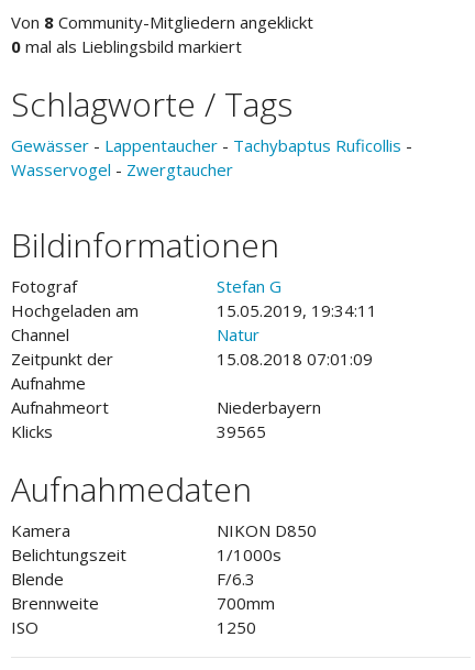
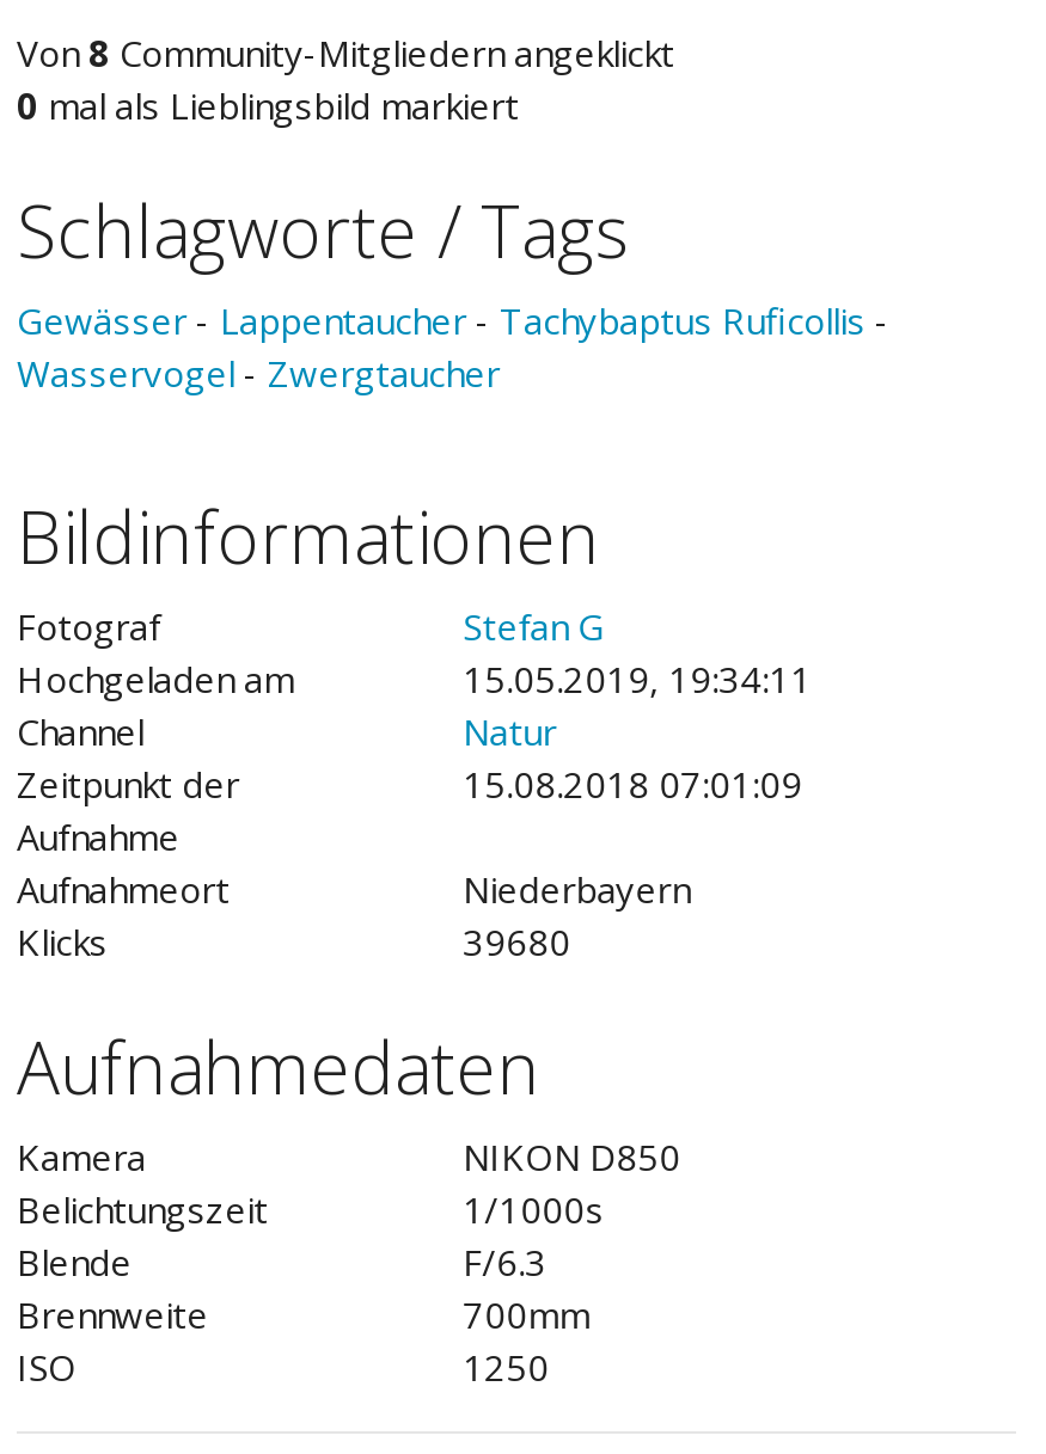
- 39565
+ 39680
